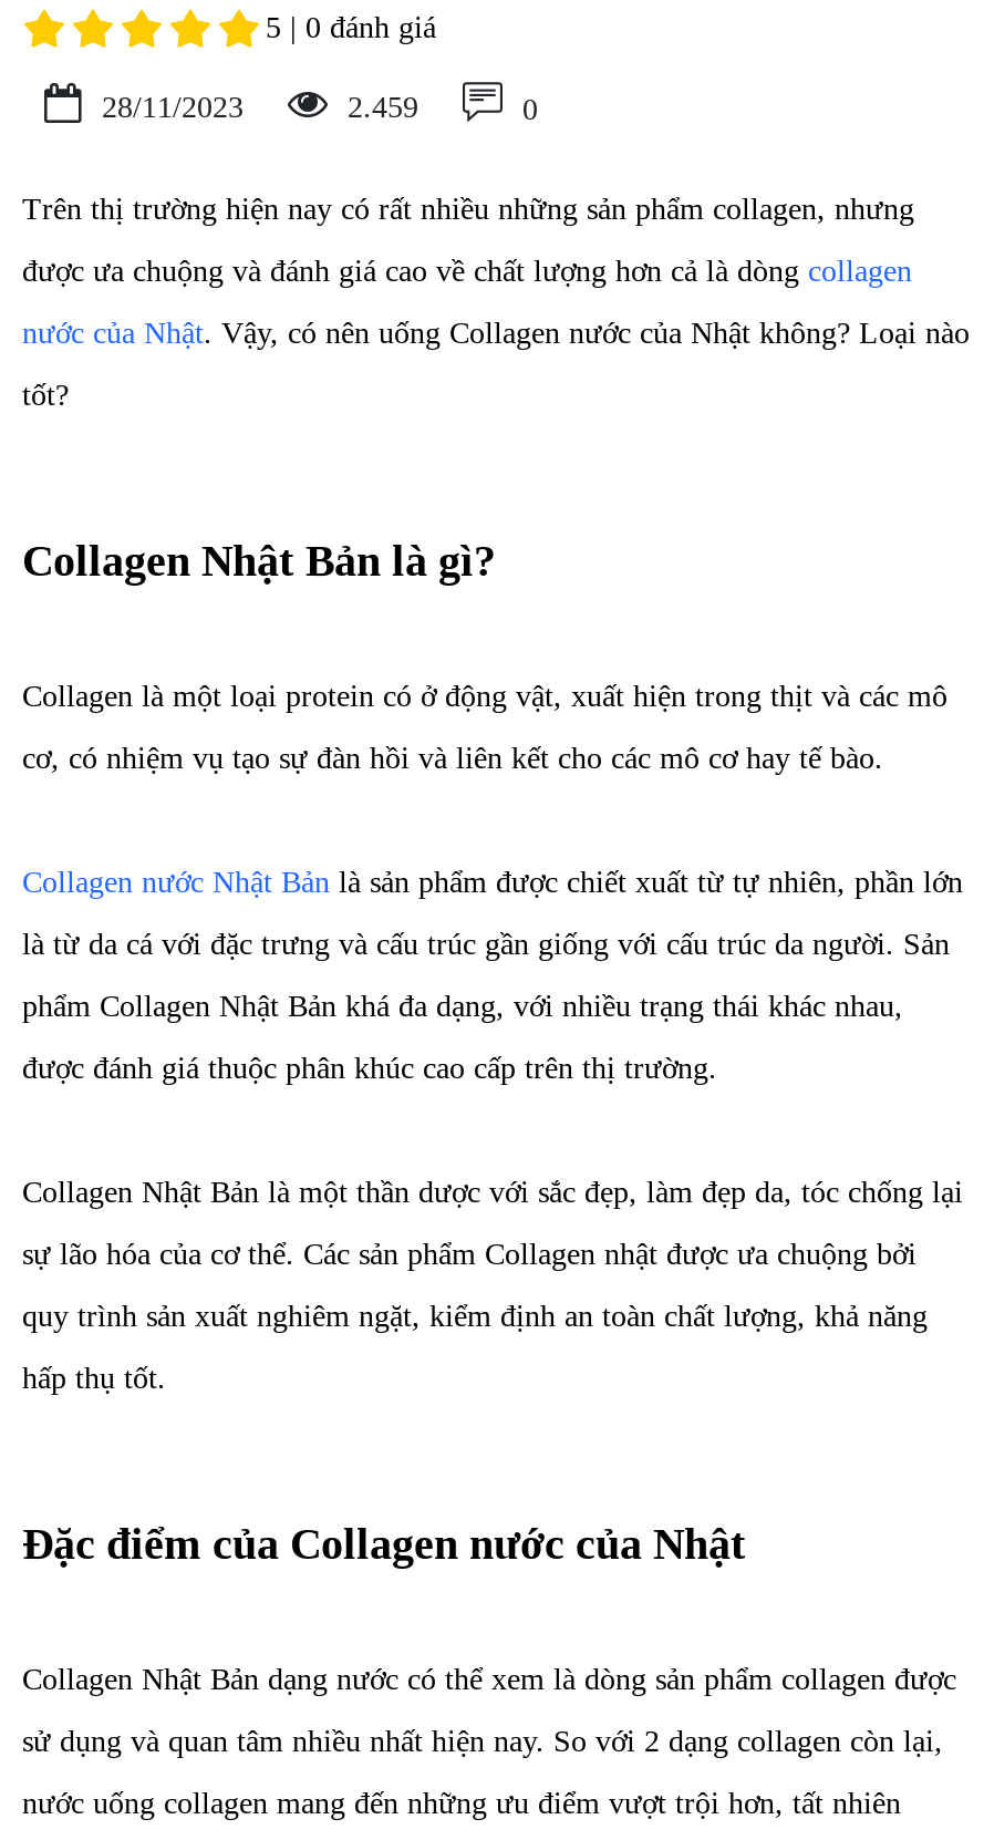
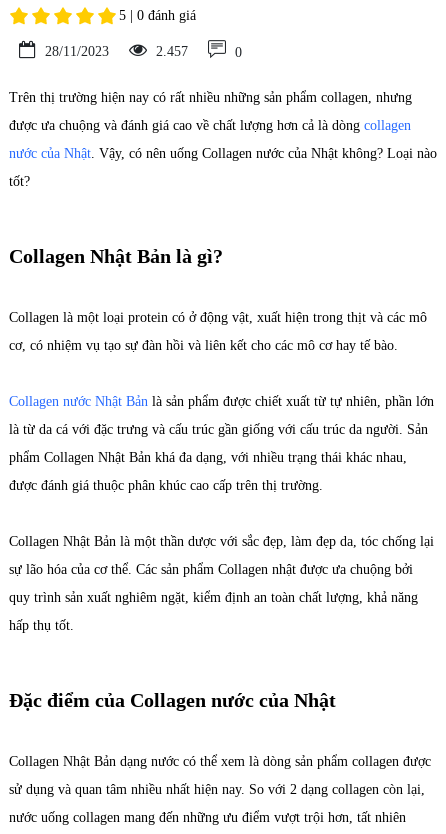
- 2.459
+ 2.457
